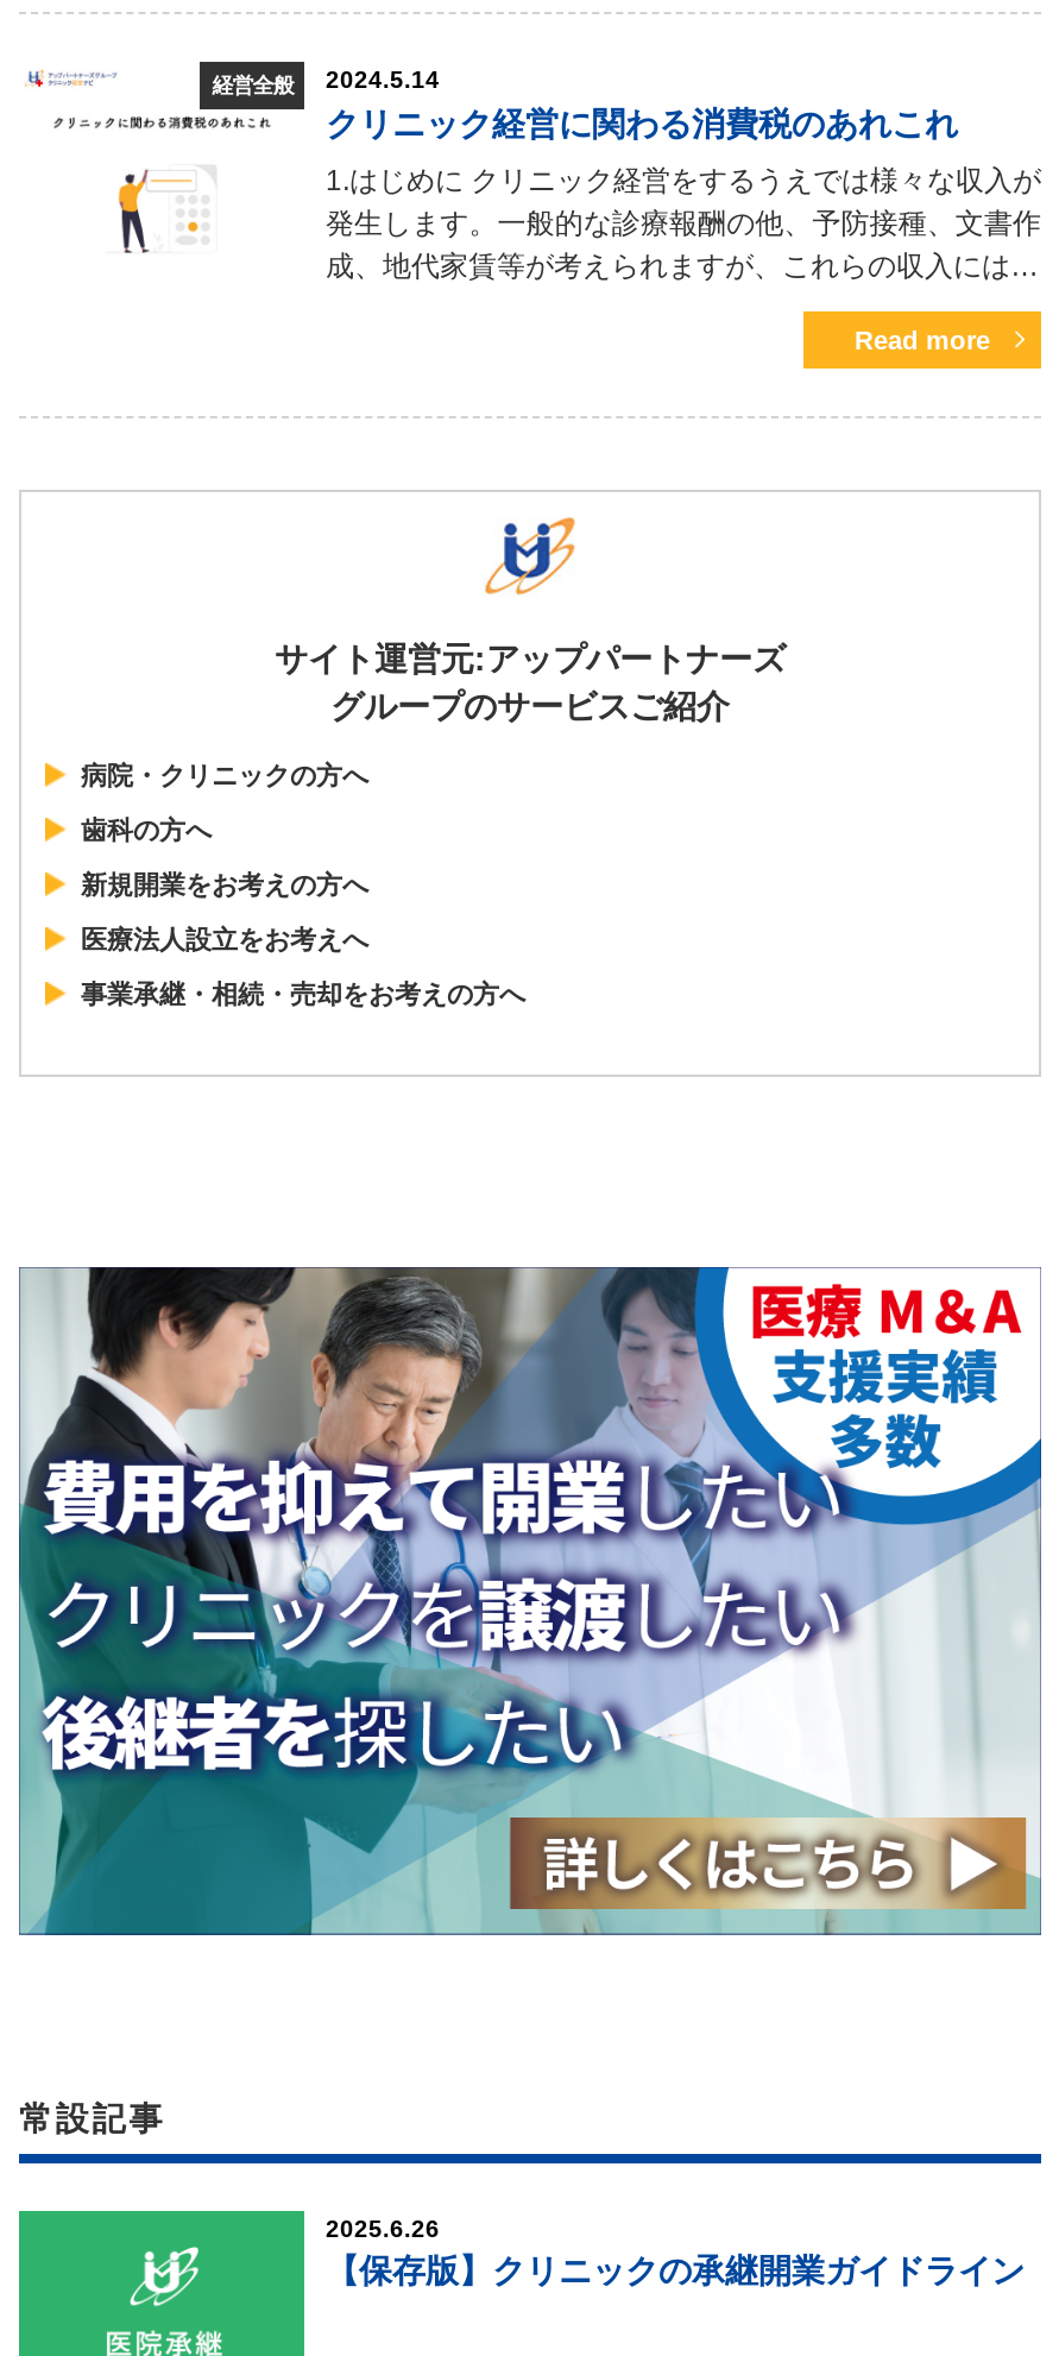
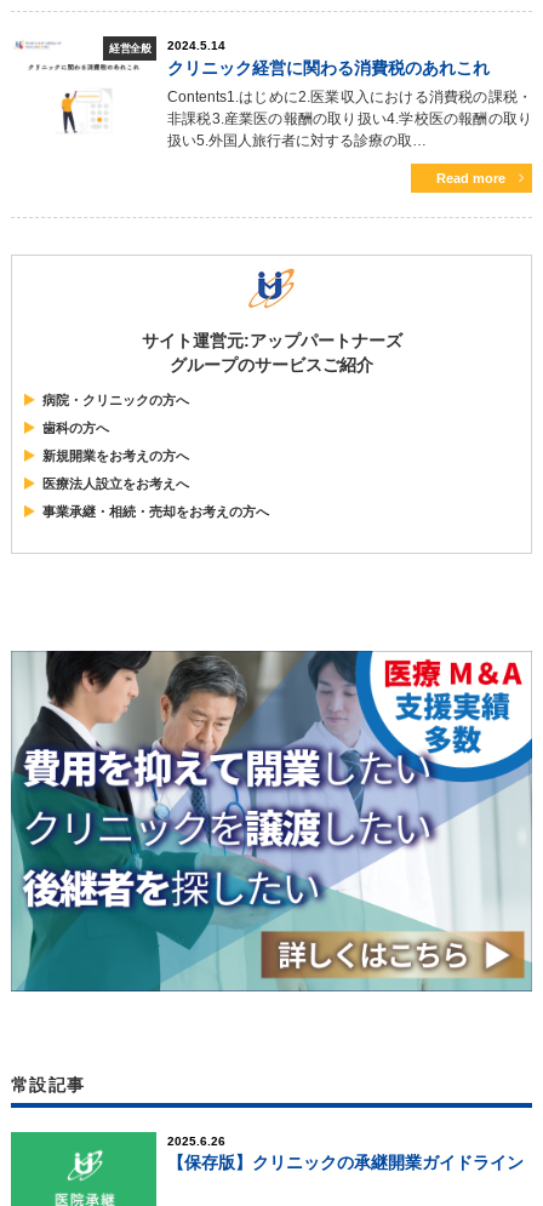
- 1.はじめに クリニック経営をするうえでは様々な収入が
- 発生します。一般的な診療報酬の他、予防接種、文書作
- 成、地代家賃等が考えられますが、これらの収入には…
+ Contents1.はじめに2.医業収入における消費税の課税・
+ 非課税3.産業医の報酬の取り扱い4.学校医の報酬の取り
+ 扱い5.外国人旅行者に対する診療の取…
